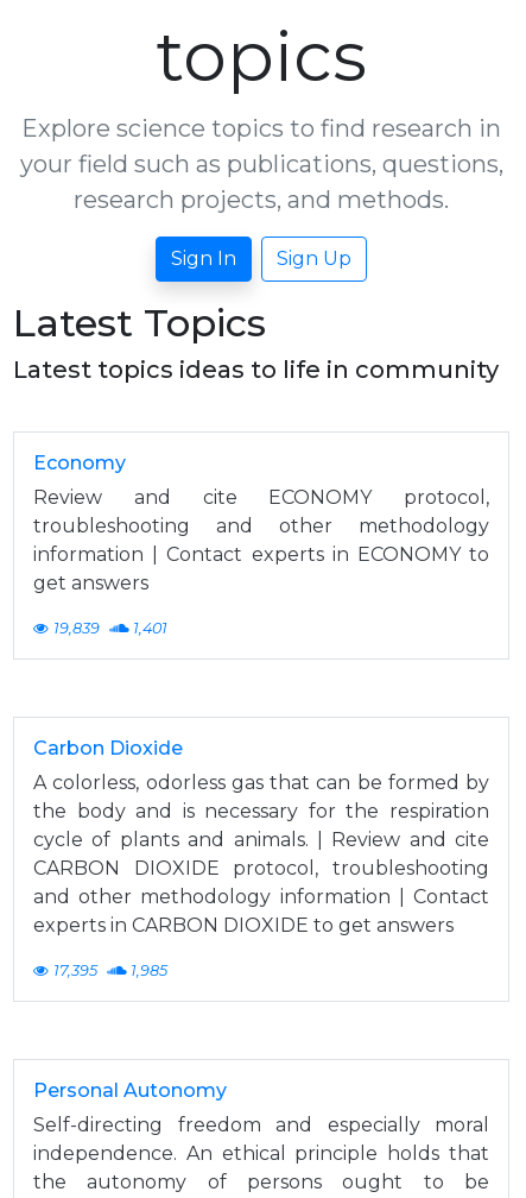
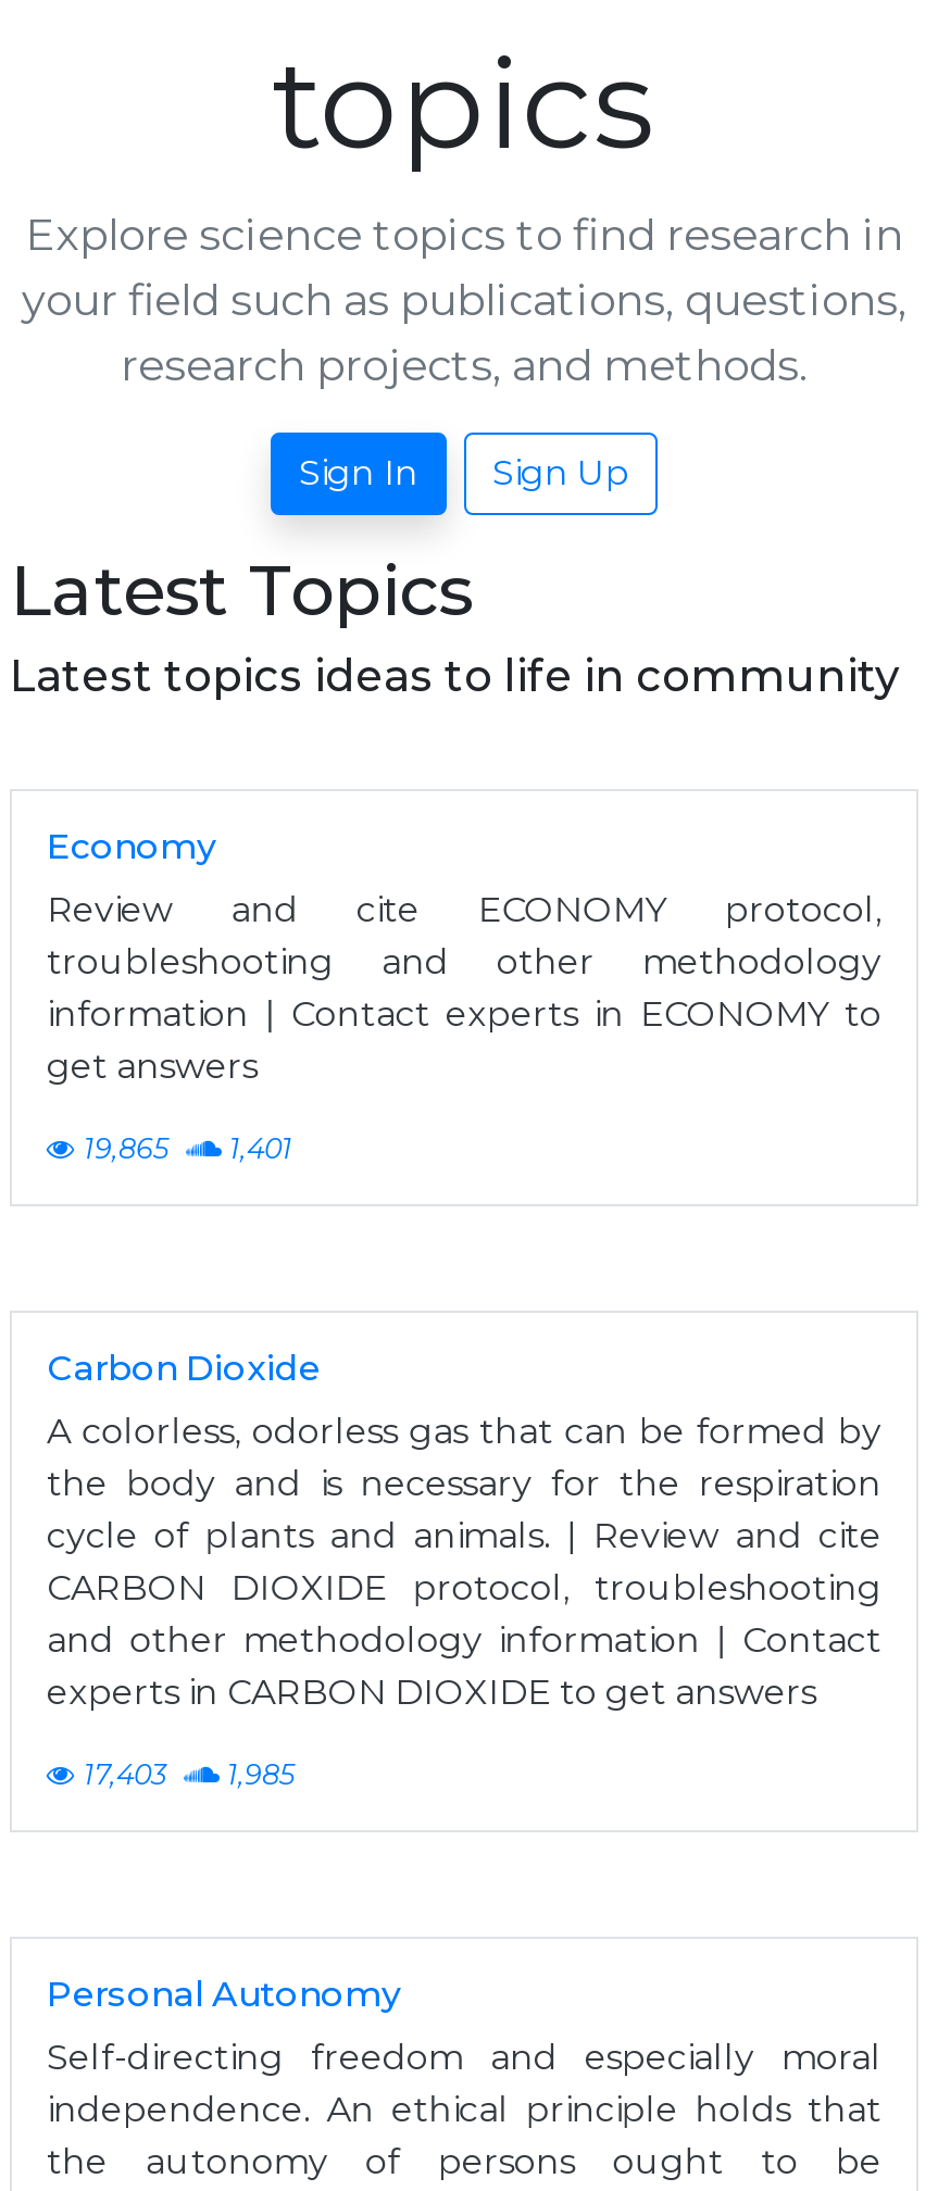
- 19,839 1,401
+ 19,865 1,401

- 17,395 1,985
+ 17,403 1,985
